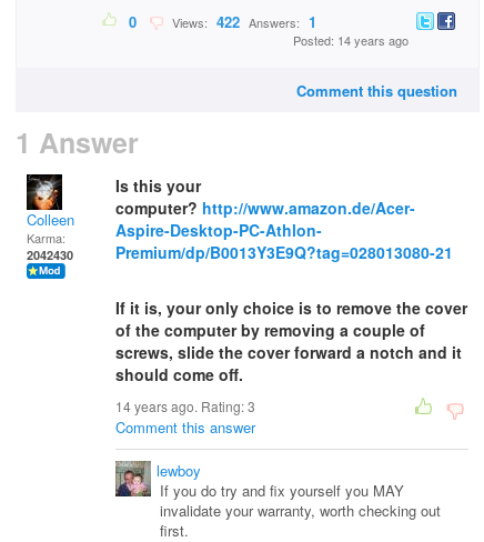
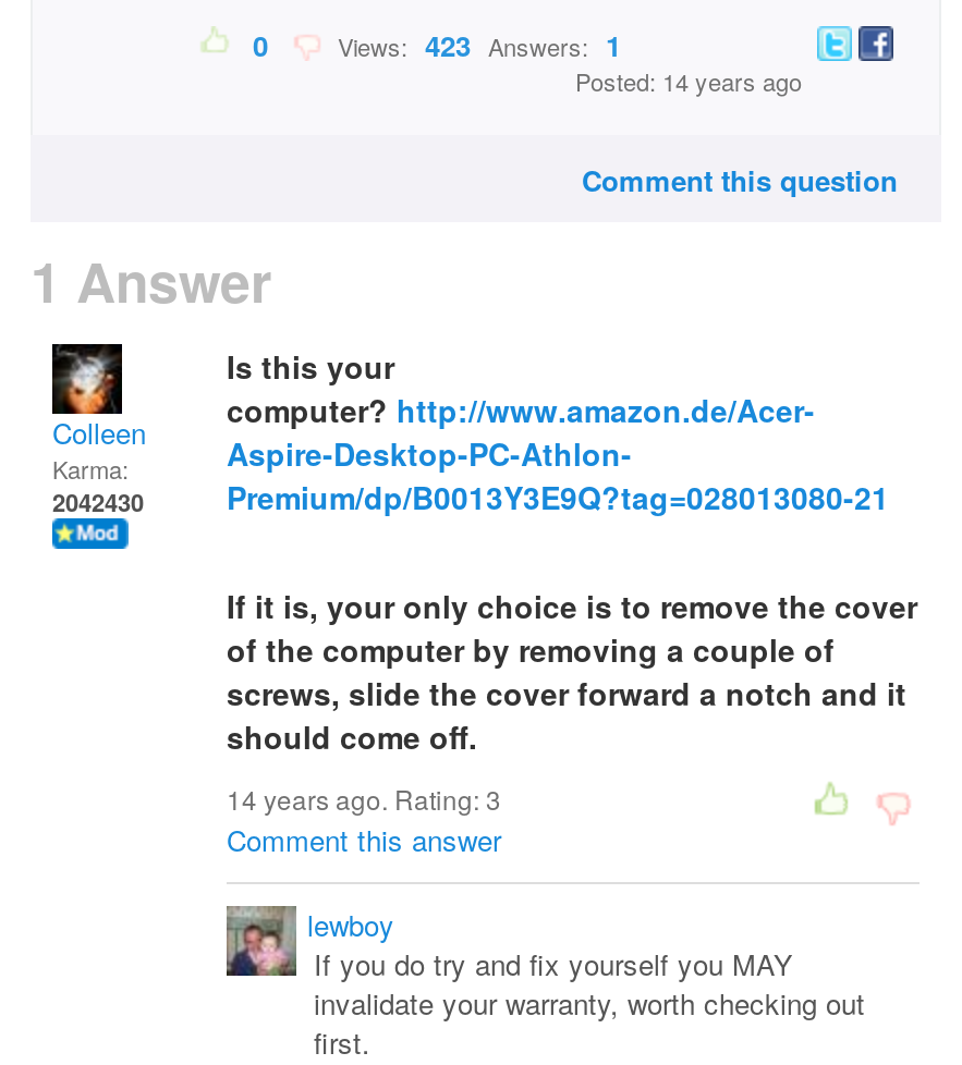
- Views: 422 Answers: 1
+ Views: 423 Answers: 1
